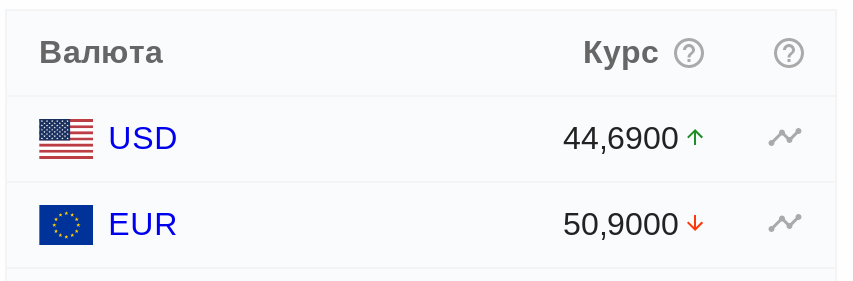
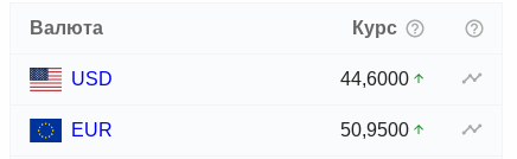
- 44,6900
+ 44,6000

- 50,9000
+ 50,9500
